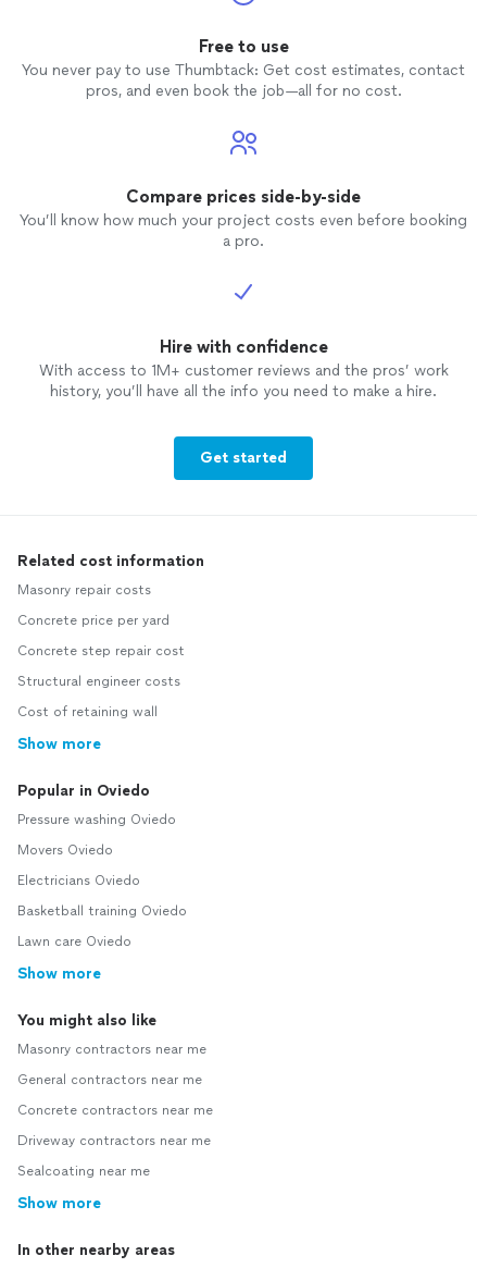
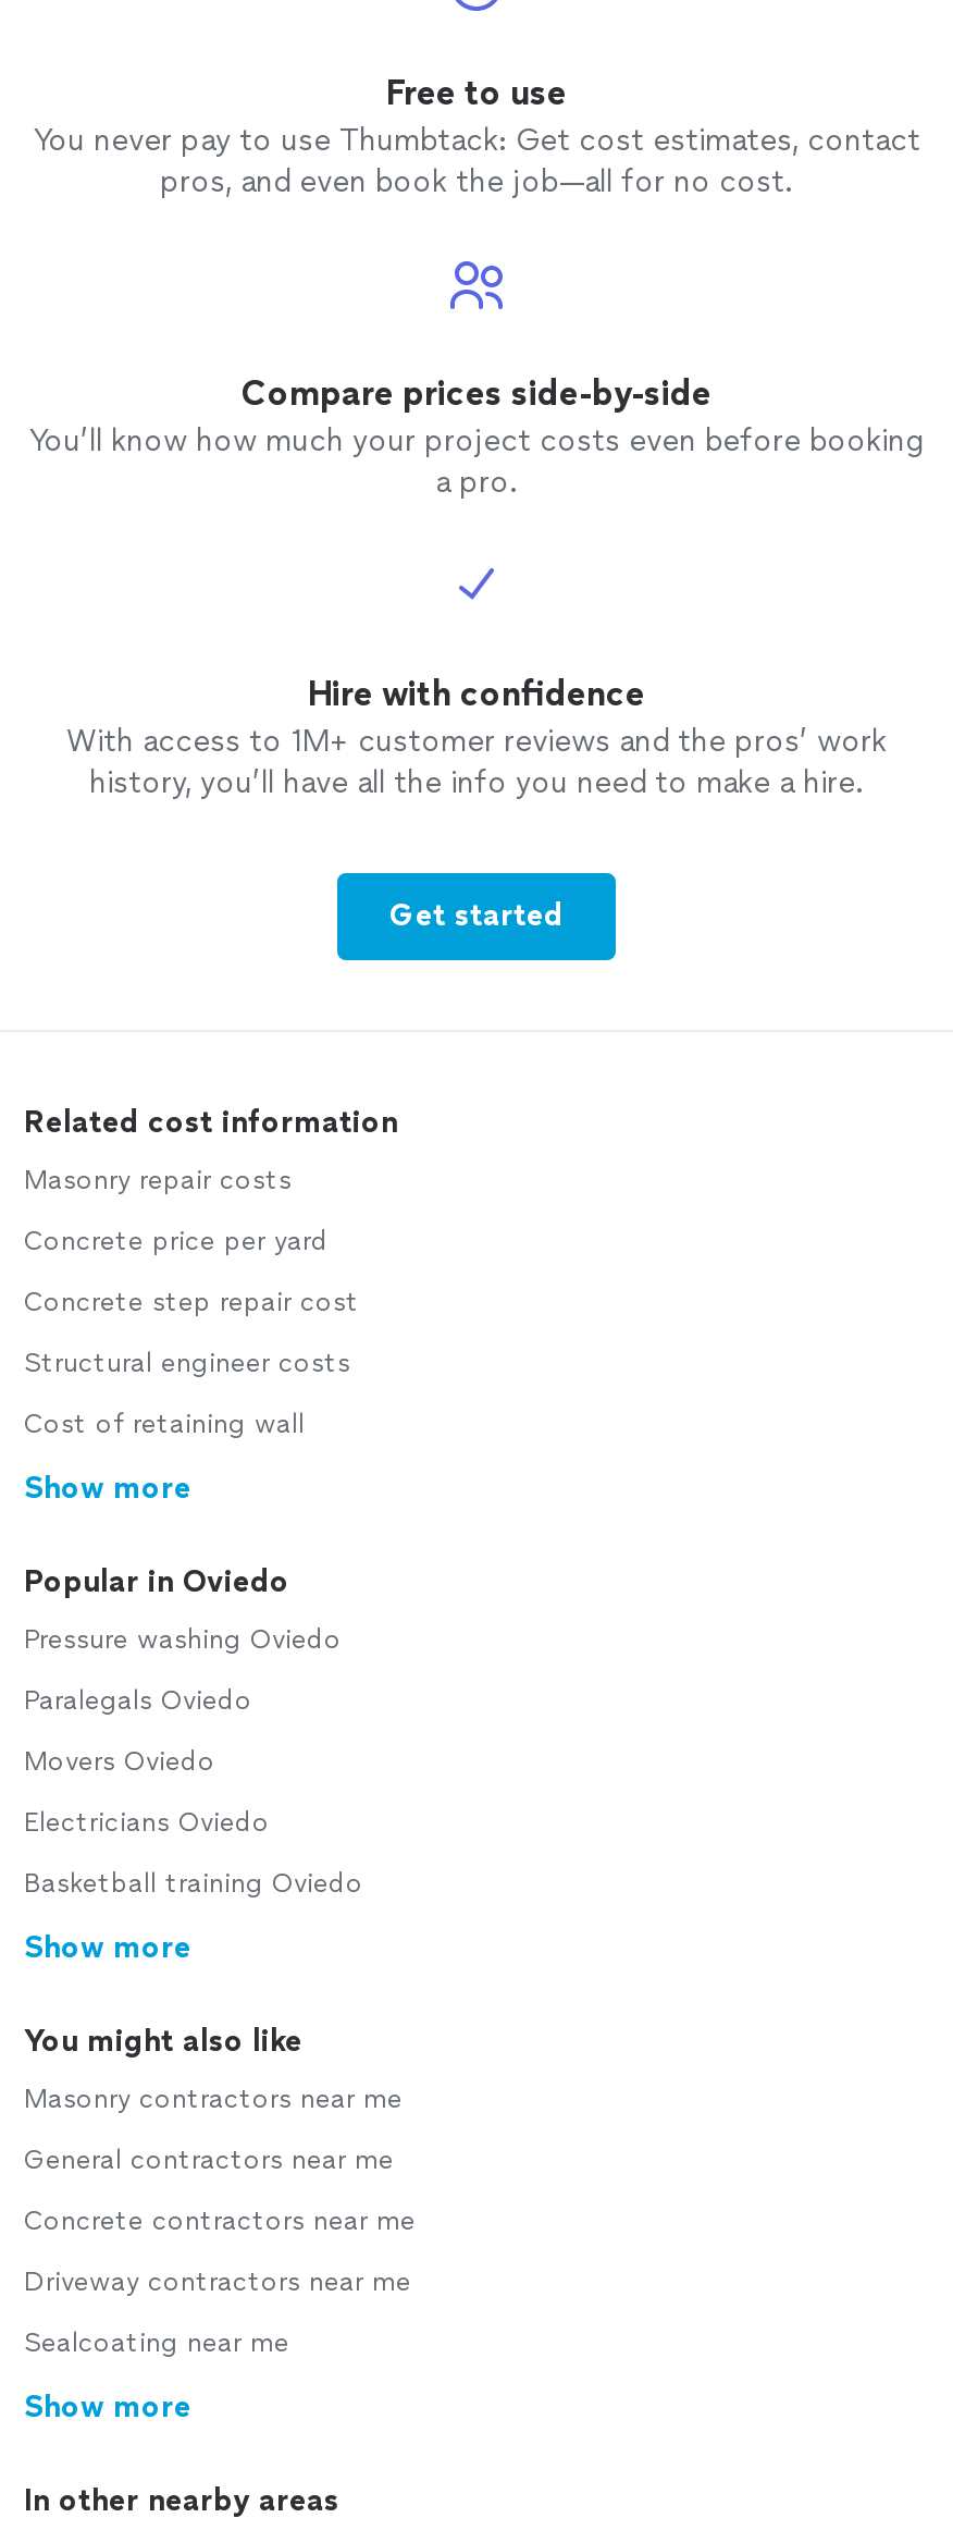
+ Paralegals Oviedo

moved down: Movers Oviedo | Electricians Oviedo | Basketball training Oviedo

- Lawn care Oviedo
